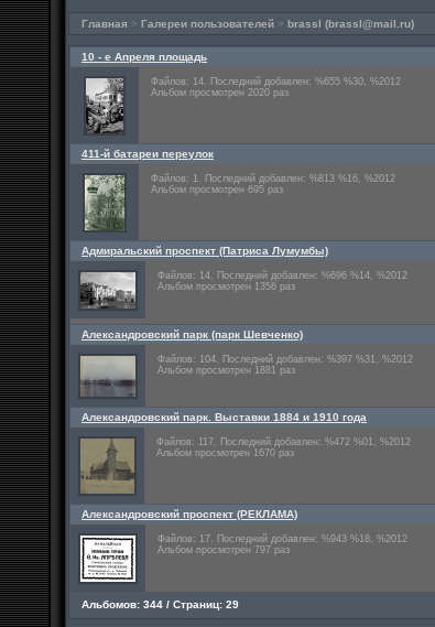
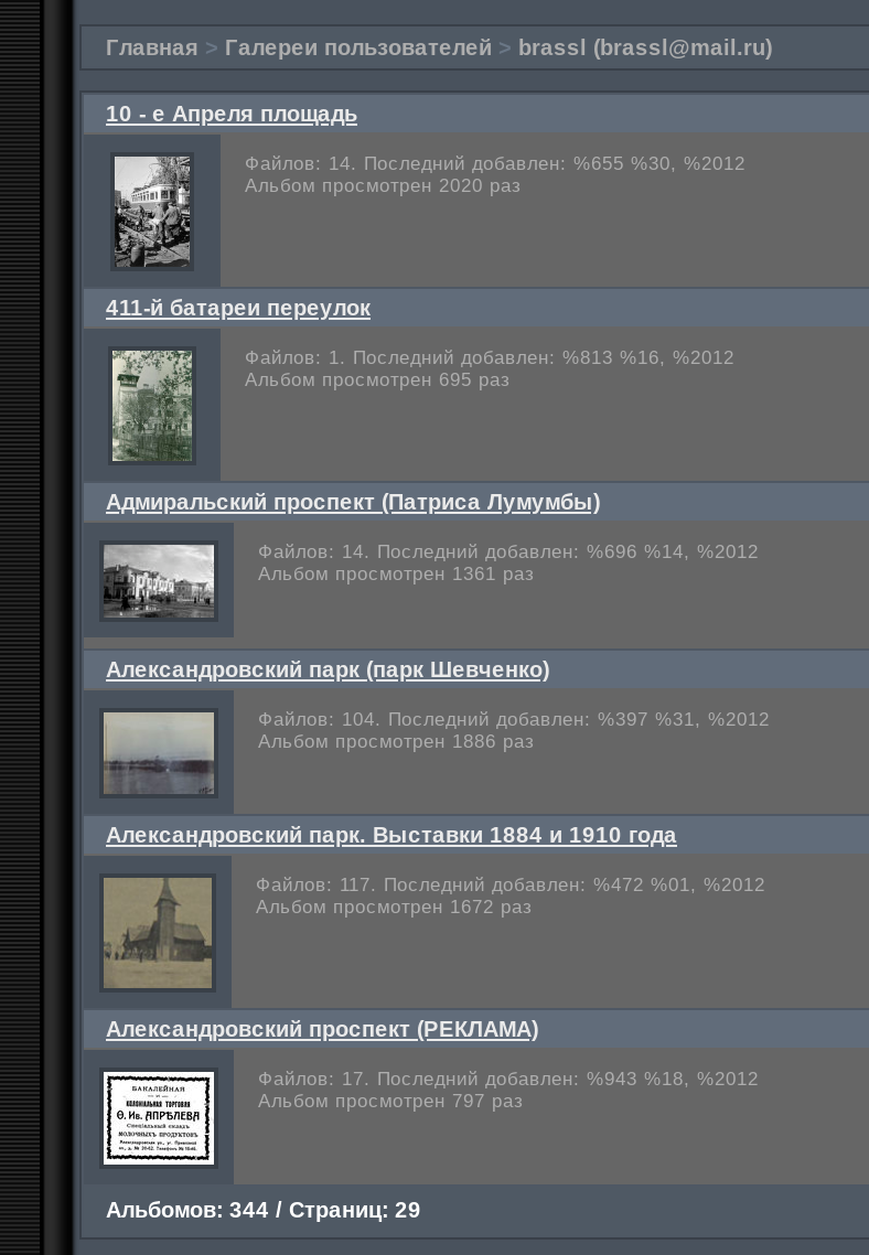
- Альбом просмотрен 1356 раз
+ Альбом просмотрен 1361 раз

- Альбом просмотрен 1881 раз
+ Альбом просмотрен 1886 раз

- Альбом просмотрен 1670 раз
+ Альбом просмотрен 1672 раз
